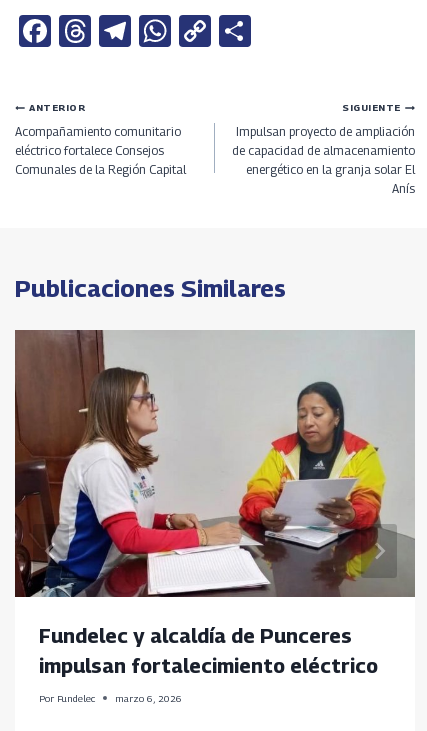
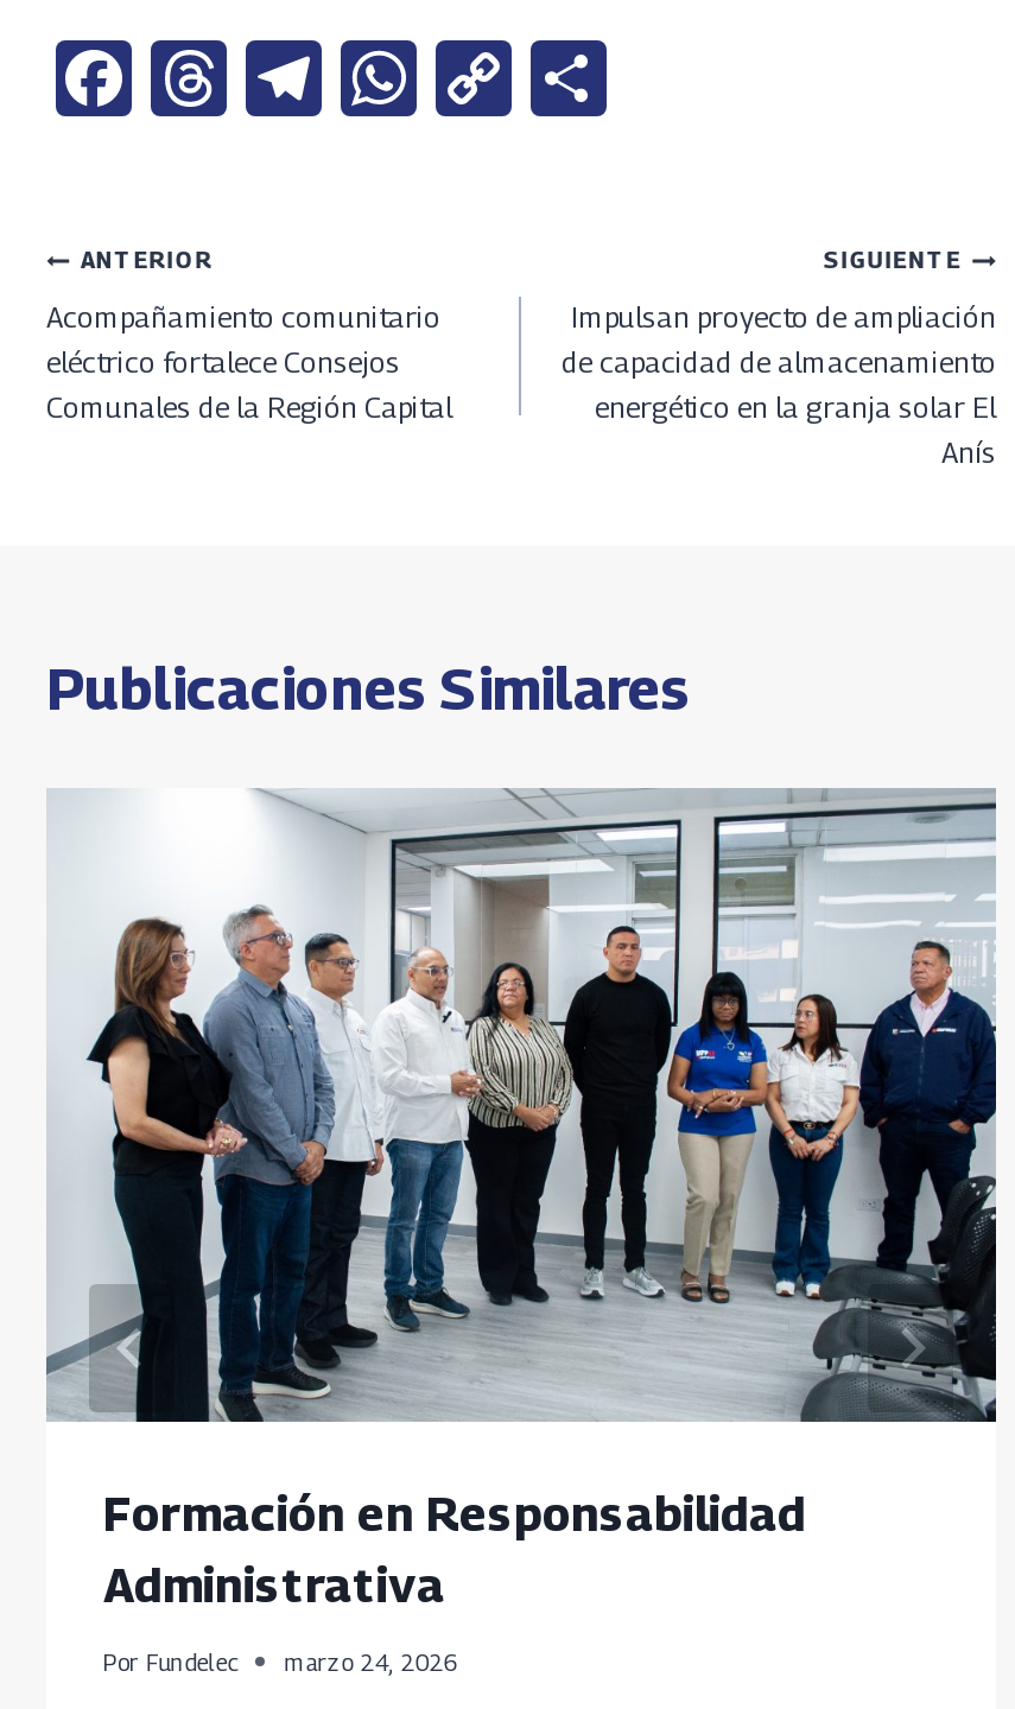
- [image]
- Fundelec y alcaldía de Punceres
- impulsan fortalecimiento eléctrico
+ [image]
+ Formación en Responsabilidad
+ Administrativa

- Por Fundelec marzo 6, 2026
+ Por Fundelec marzo 24, 2026
